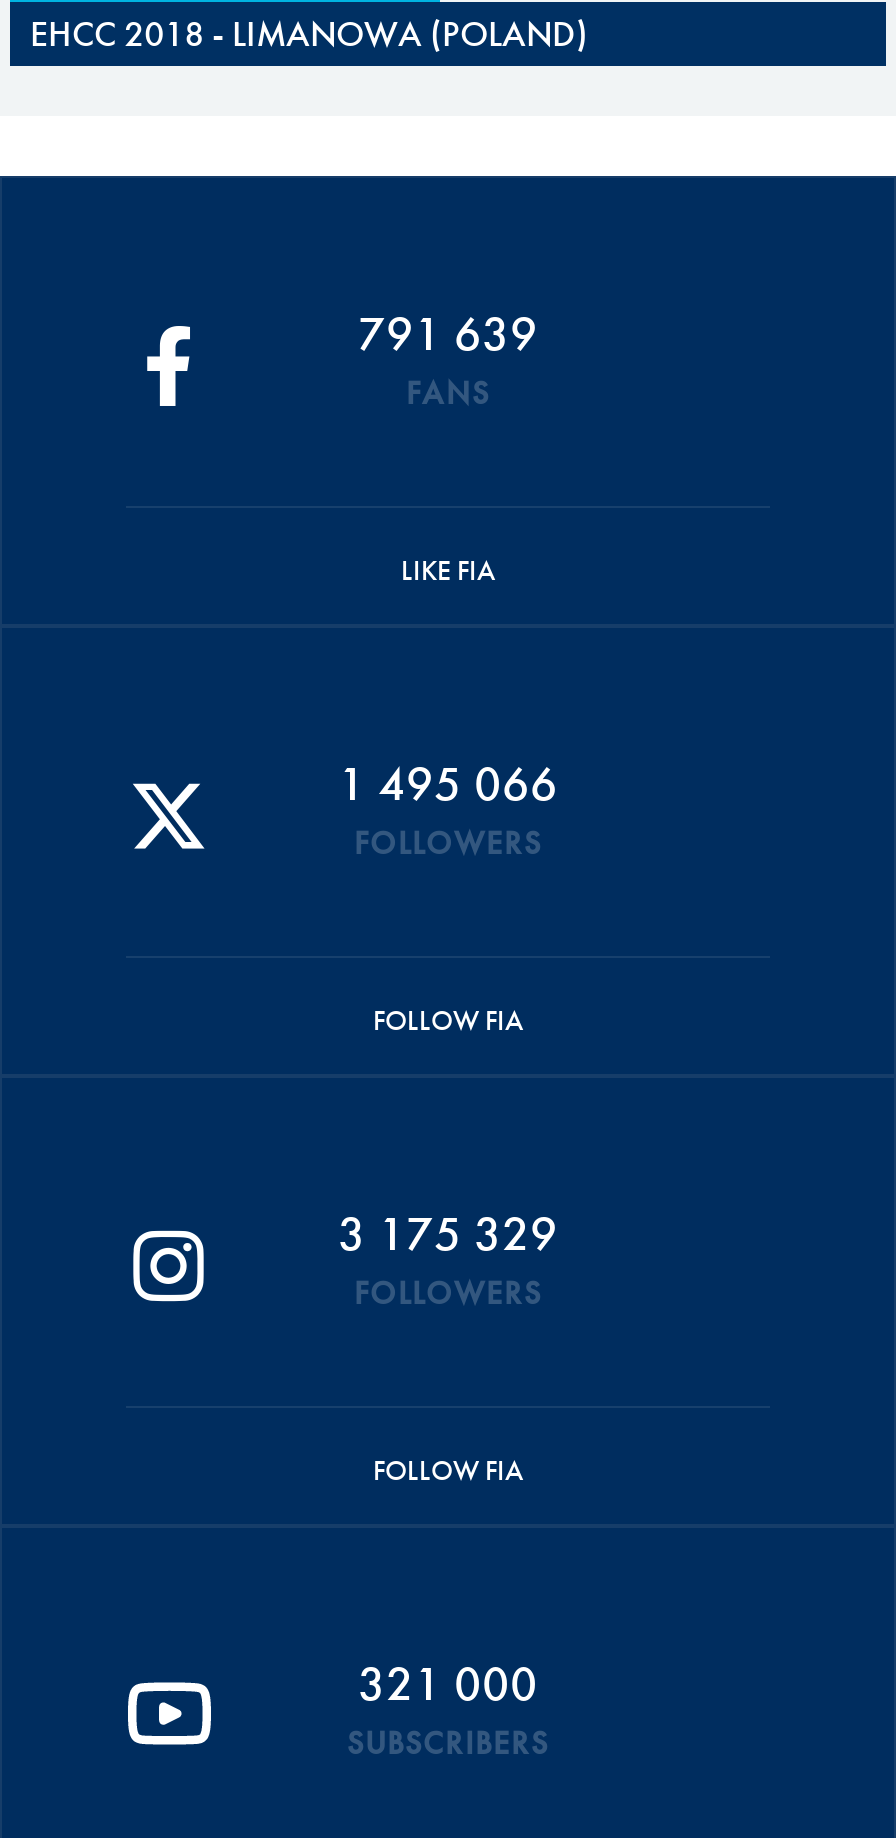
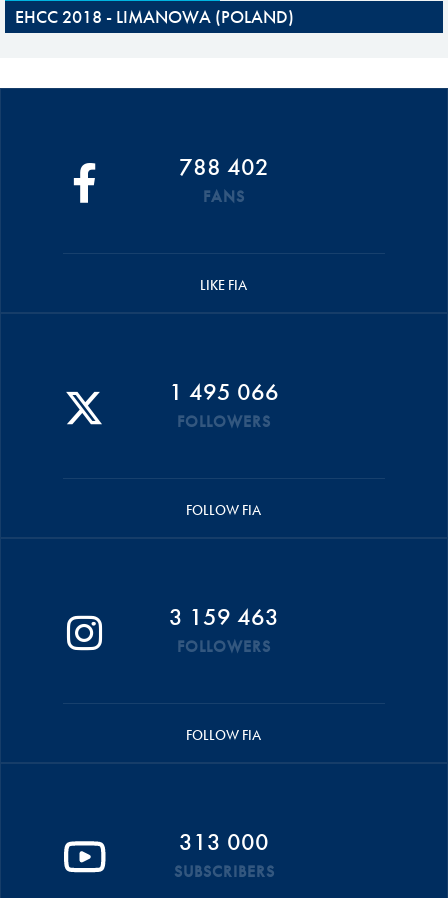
- 791 639
+ 788 402

- 3 175 329
+ 3 159 463

- 321 000
+ 313 000
